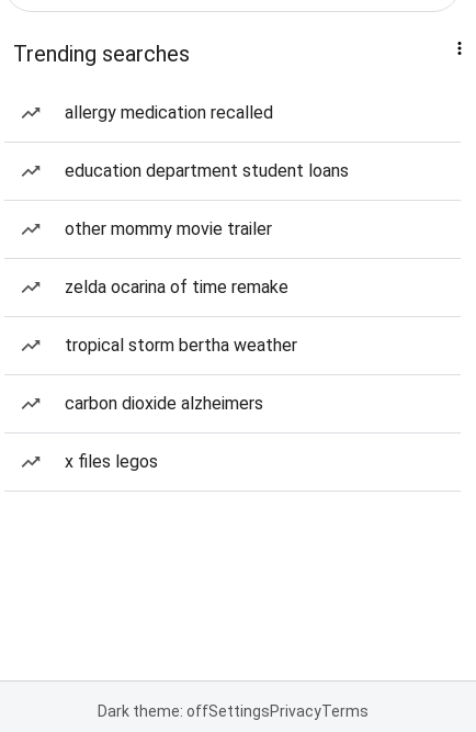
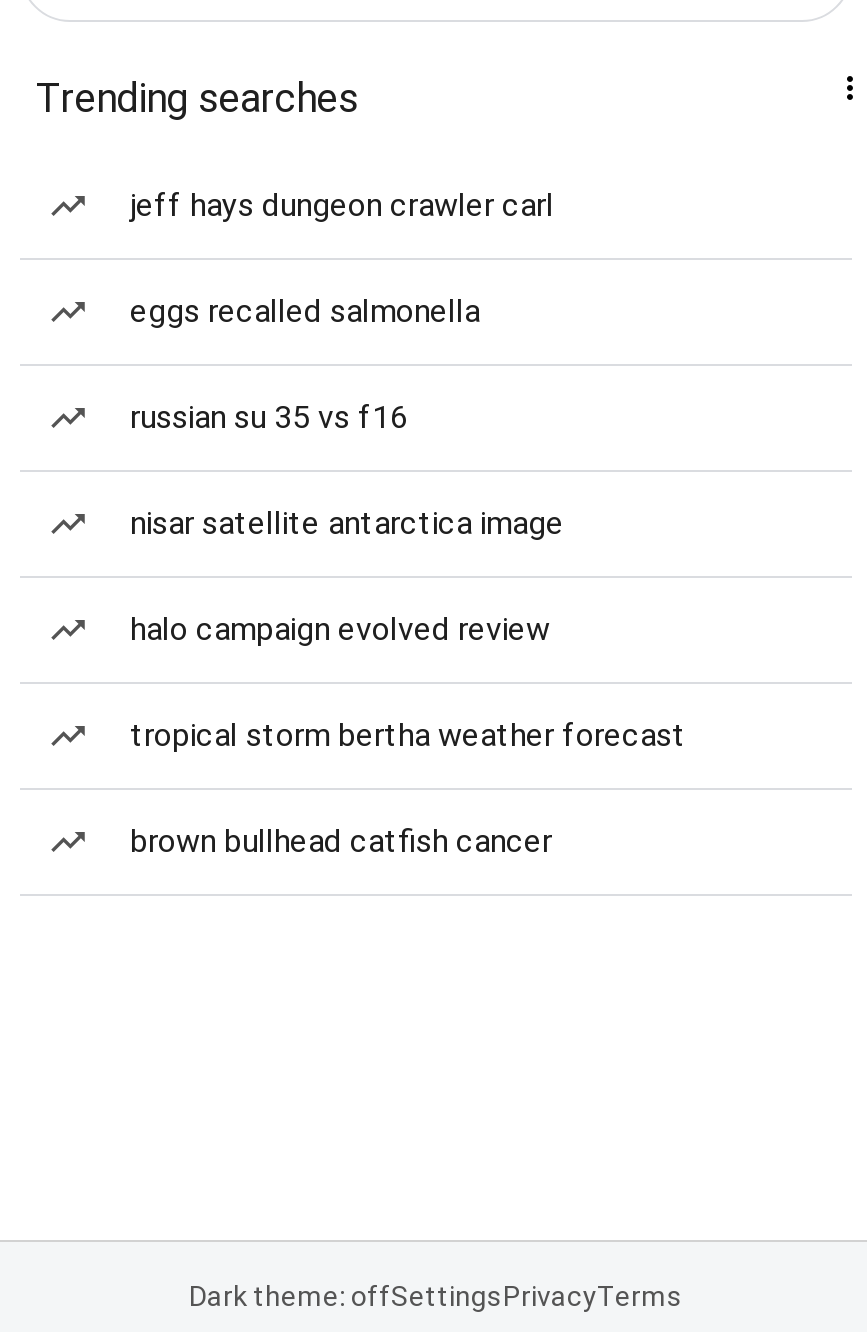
- allergy medication recalled
+ jeff hays dungeon crawler carl

- education department student loans
+ eggs recalled salmonella

- other mommy movie trailer
+ russian su 35 vs f16

- zelda ocarina of time remake
+ nisar satellite antarctica image

- tropical storm bertha weather
+ halo campaign evolved review

- carbon dioxide alzheimers
+ tropical storm bertha weather forecast

- x files legos
+ brown bullhead catfish cancer
